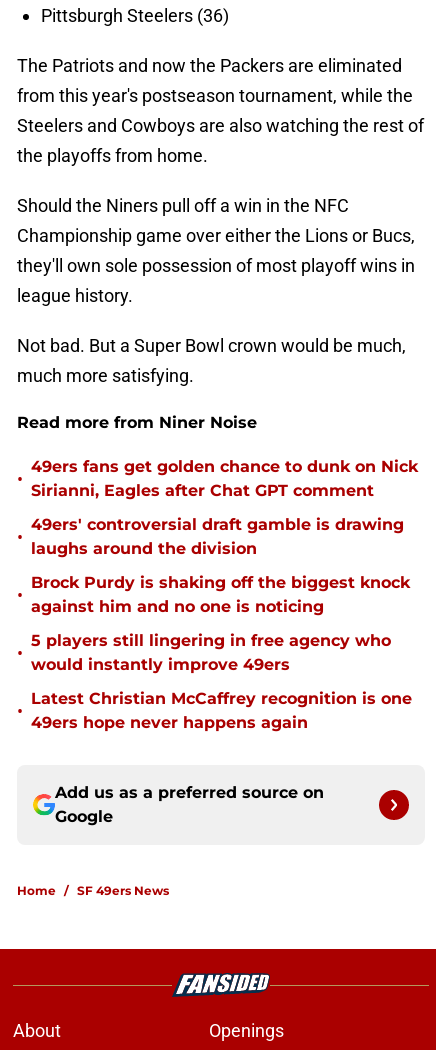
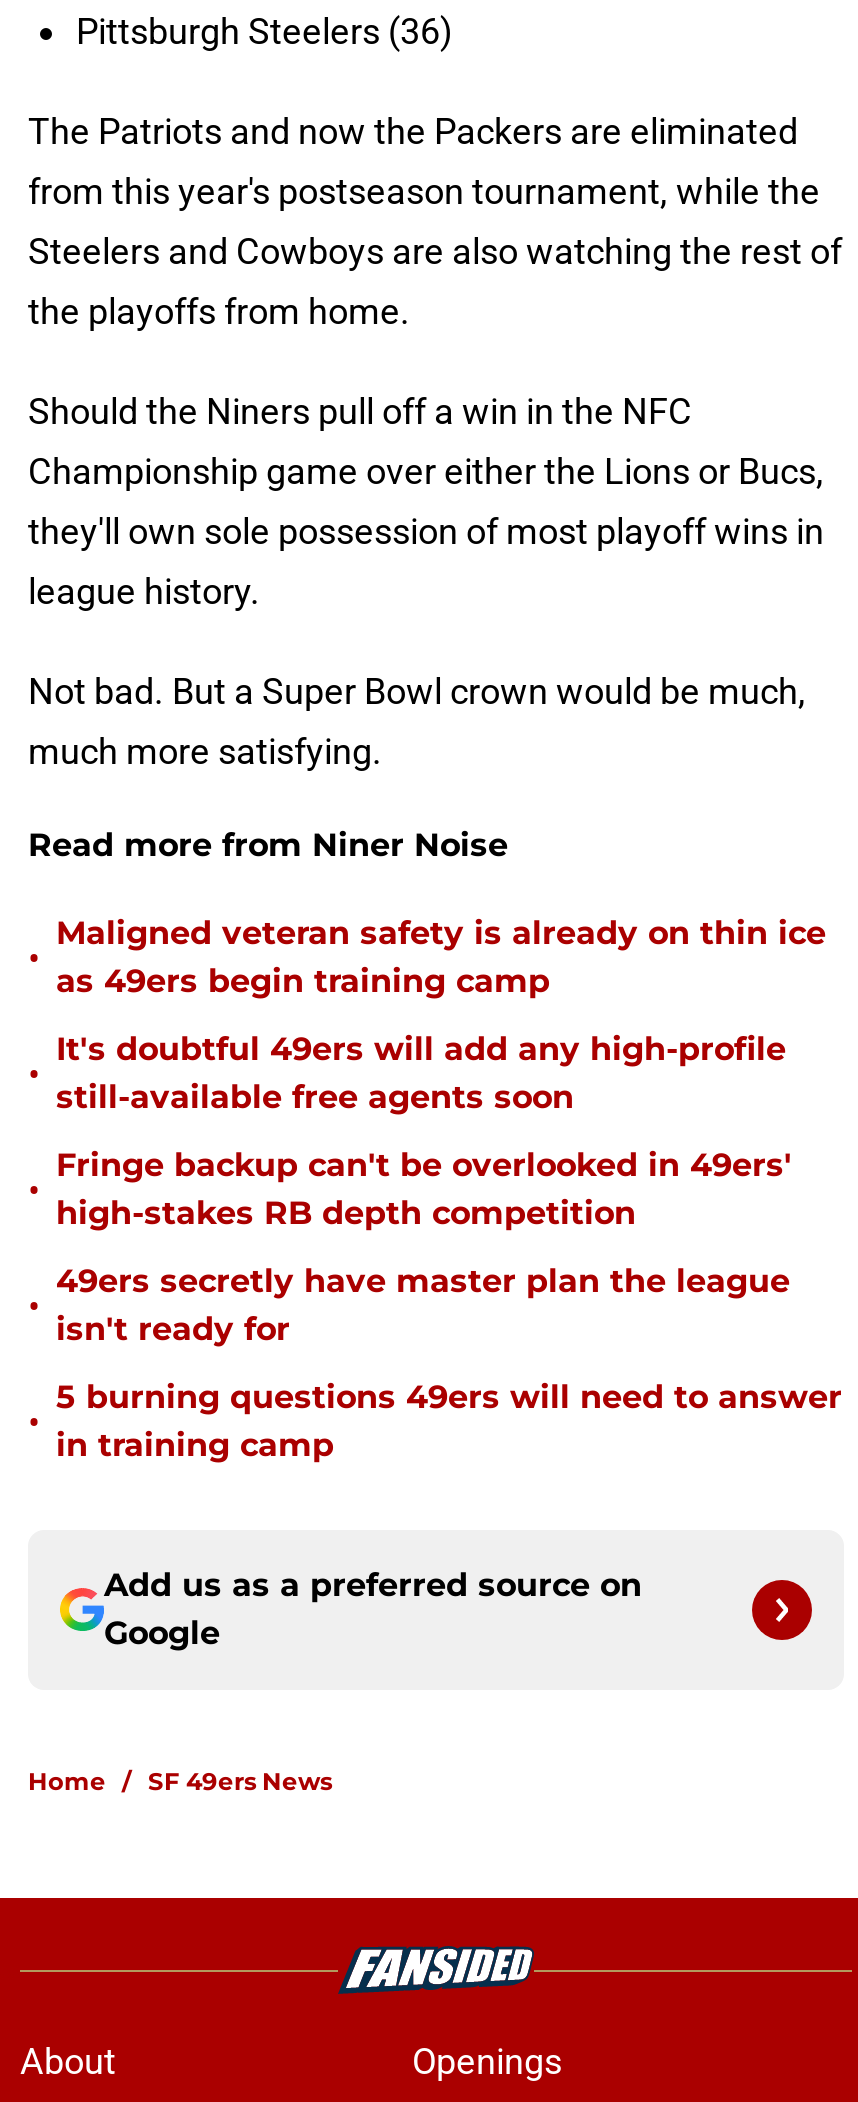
- 49ers fans get golden chance to dunk on Nick
- Sirianni, Eagles after Chat GPT comment
+ Maligned veteran safety is already on thin ice
+ as 49ers begin training camp

- 49ers' controversial draft gamble is drawing
- laughs around the division
+ It's doubtful 49ers will add any high-profile
+ still-available free agents soon

- Brock Purdy is shaking off the biggest knock
- against him and no one is noticing
+ Fringe backup can't be overlooked in 49ers'
+ high-stakes RB depth competition

- 5 players still lingering in free agency who
- would instantly improve 49ers
+ 49ers secretly have master plan the league
+ isn't ready for

- Latest Christian McCaffrey recognition is one
- 49ers hope never happens again
+ 5 burning questions 49ers will need to answer
+ in training camp
